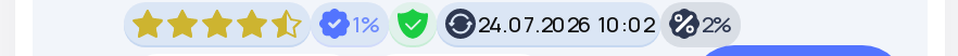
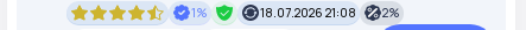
- 24.07.2026 10:02 2%
+ 18.07.2026 21:08 2%
